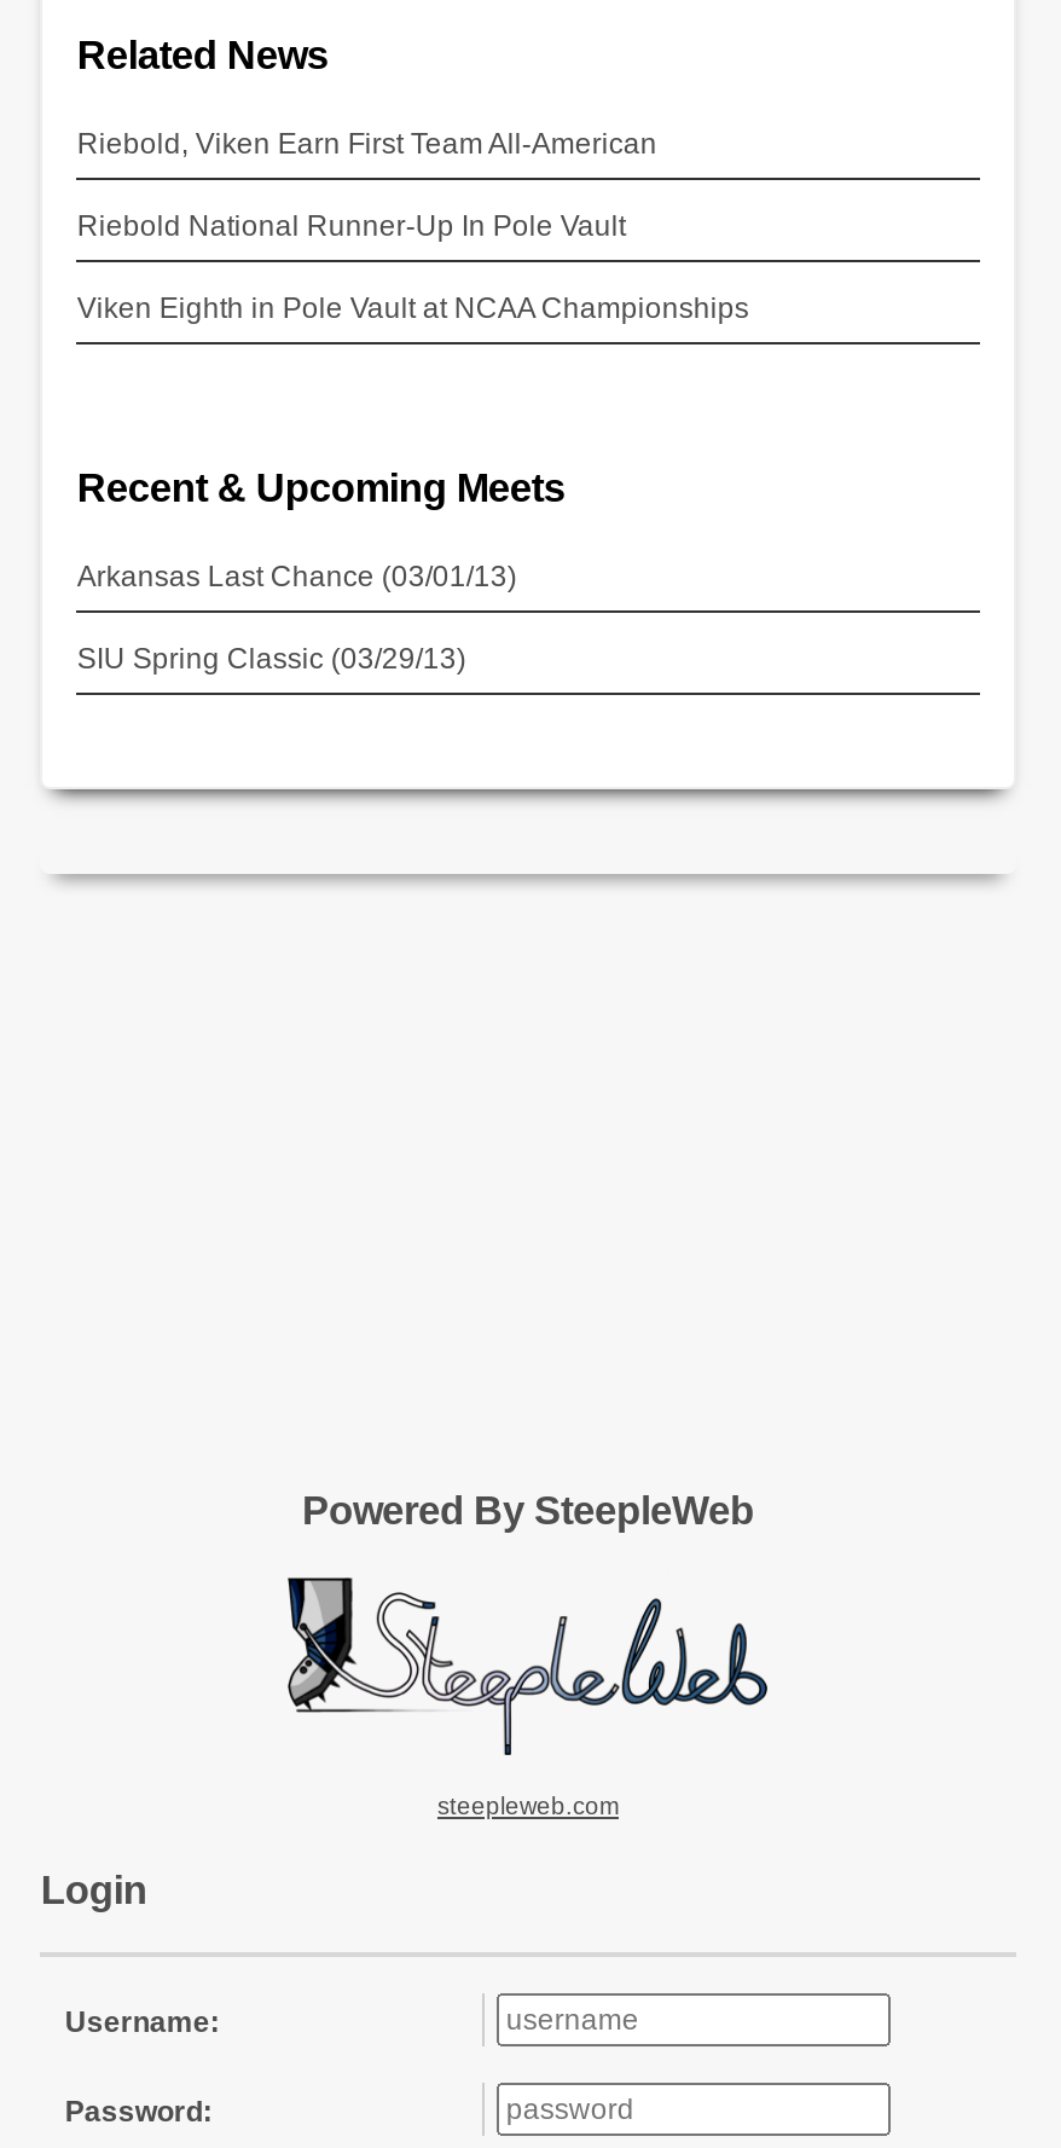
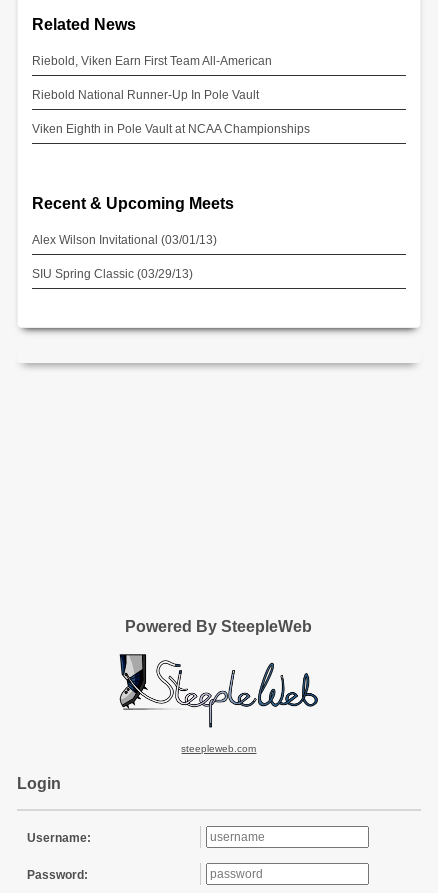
- Arkansas Last Chance (03/01/13)
+ Alex Wilson Invitational (03/01/13)
